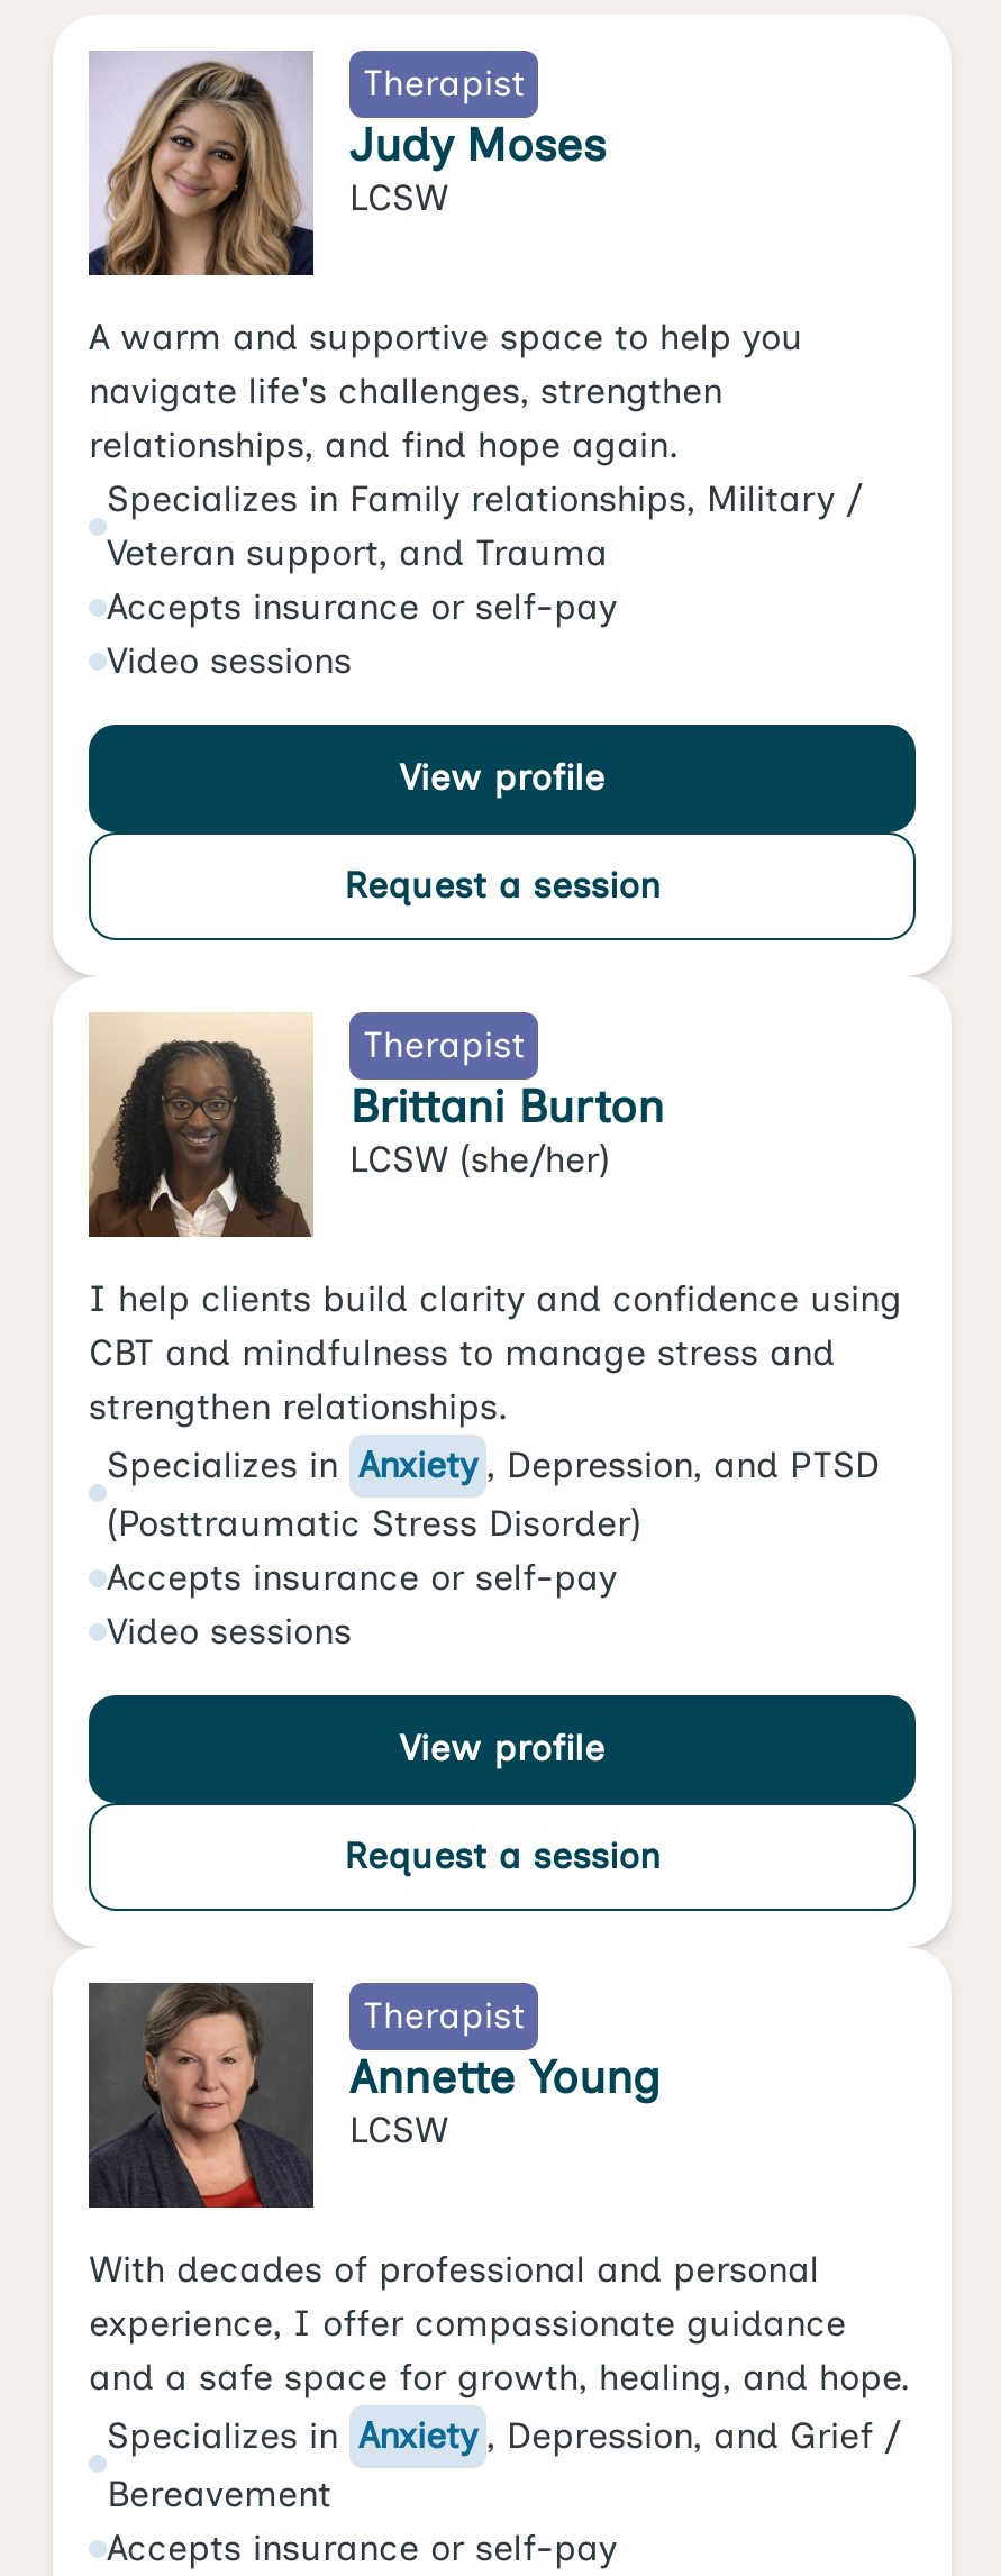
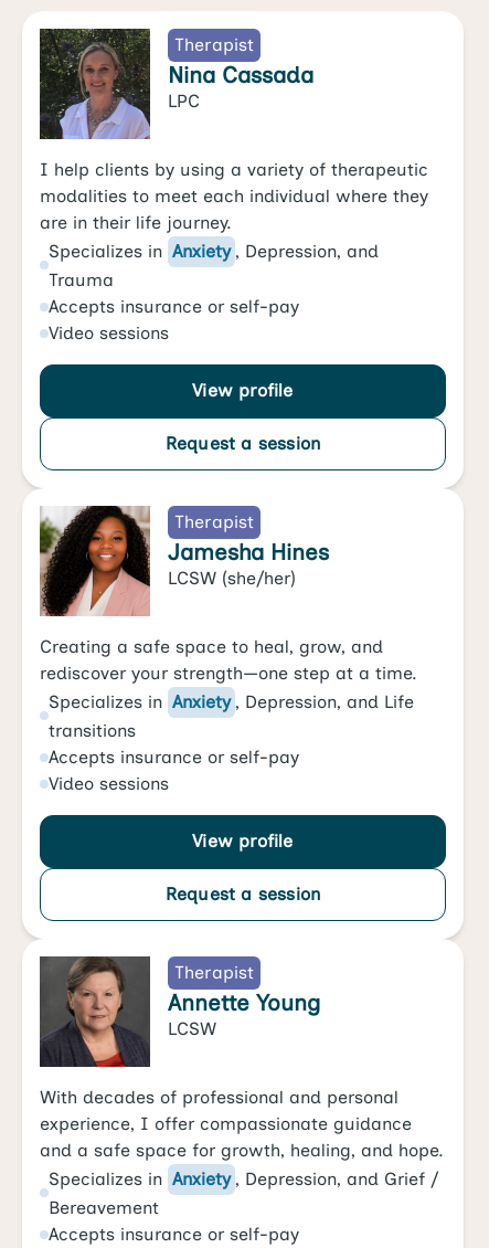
- [image]
- Judy Moses
- LCSW
+ [image]
+ Nina Cassada
+ LPC

- A warm and supportive space to help you
- navigate life's challenges, strengthen
- relationships, and find hope again.
- Specializes in Family relationships, Military /
- Veteran support, and Trauma
+ I help clients by using a variety of therapeutic
+ modalities to meet each individual where they
+ are in their life journey.
+ Specializes in Anxiety , Depression, and
+ Trauma

- [image]
- Brittani Burton
+ [image]
+ Jamesha Hines

- I help clients build clarity and confidence using
- CBT and mindfulness to manage stress and
- strengthen relationships.
- Specializes in Anxiety , Depression, and PTSD
- (Posttraumatic Stress Disorder)
+ Creating a safe space to heal, grow, and
+ rediscover your strength—one step at a time.
+ Specializes in Anxiety , Depression, and Life
+ transitions
